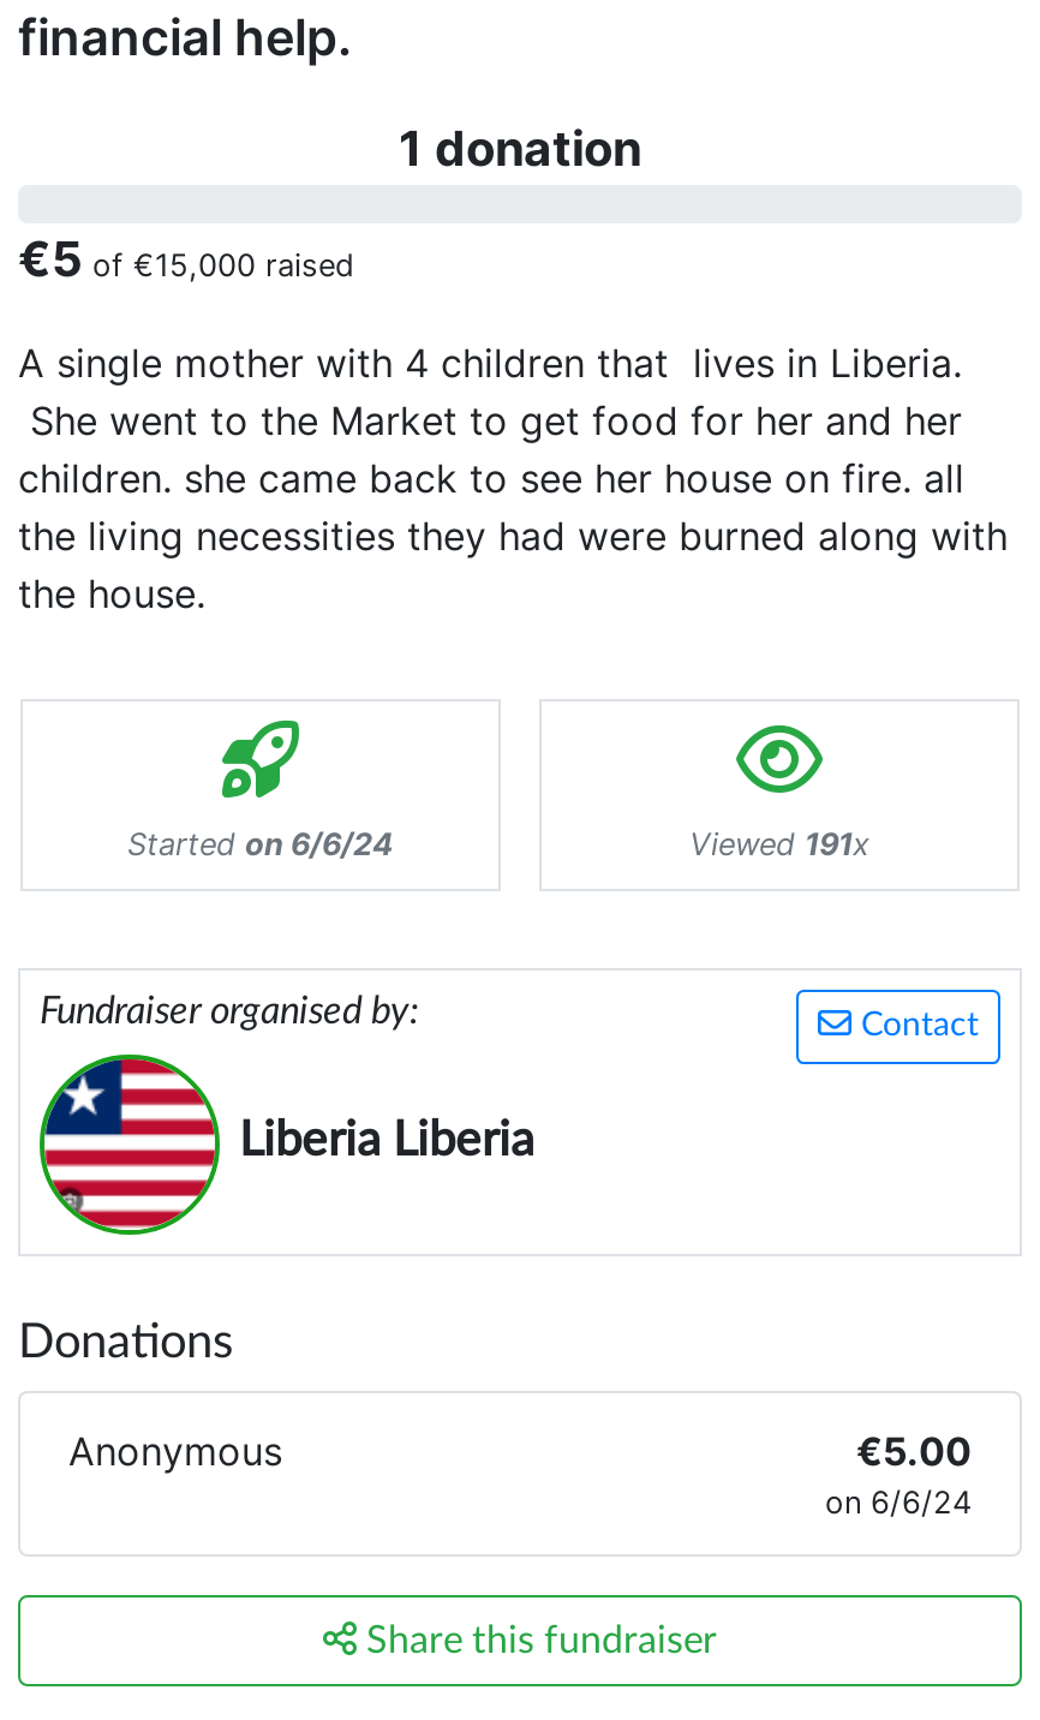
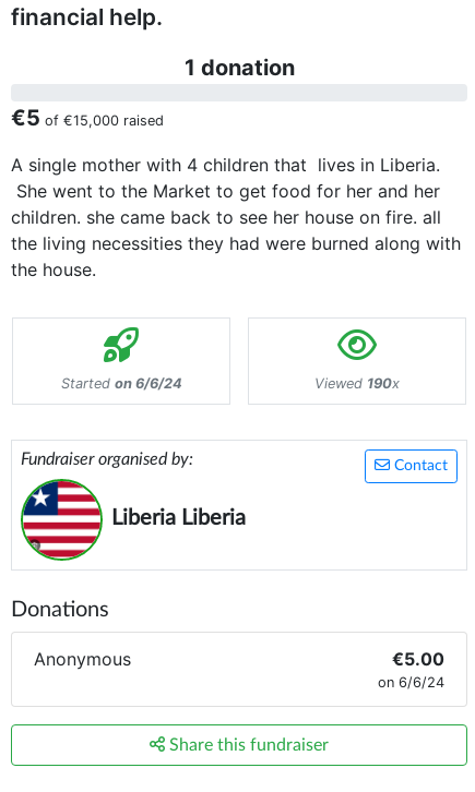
- Viewed 191x
+ Viewed 190x
